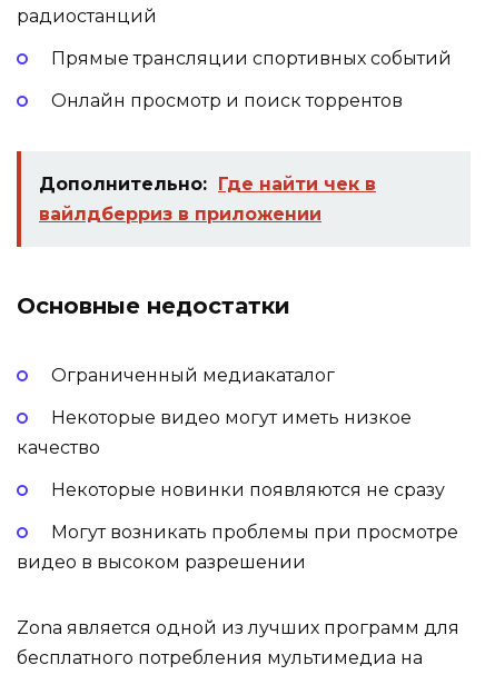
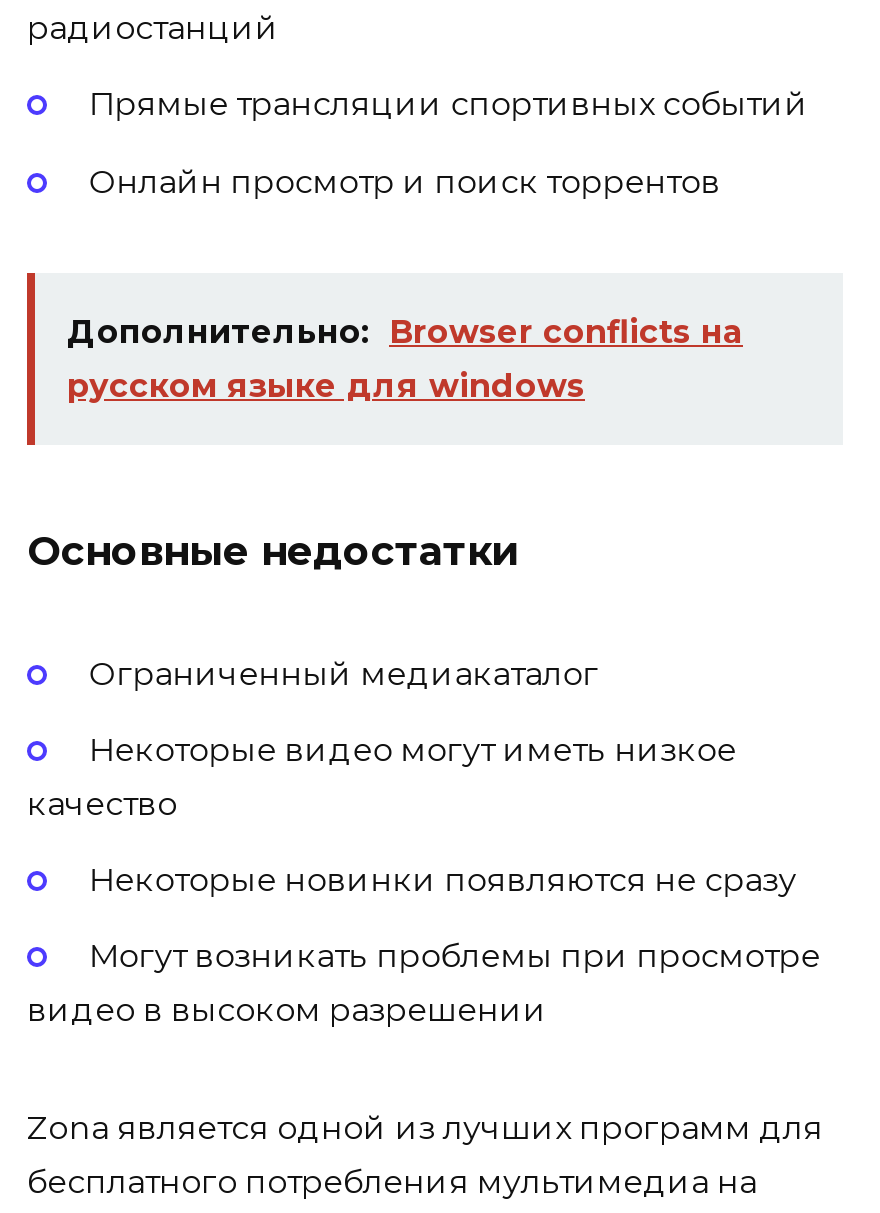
- Дополнительно: Где найти чек в
- вайлдберриз в приложении
+ Дополнительно: Browser conflicts на
+ русском языке для windows
